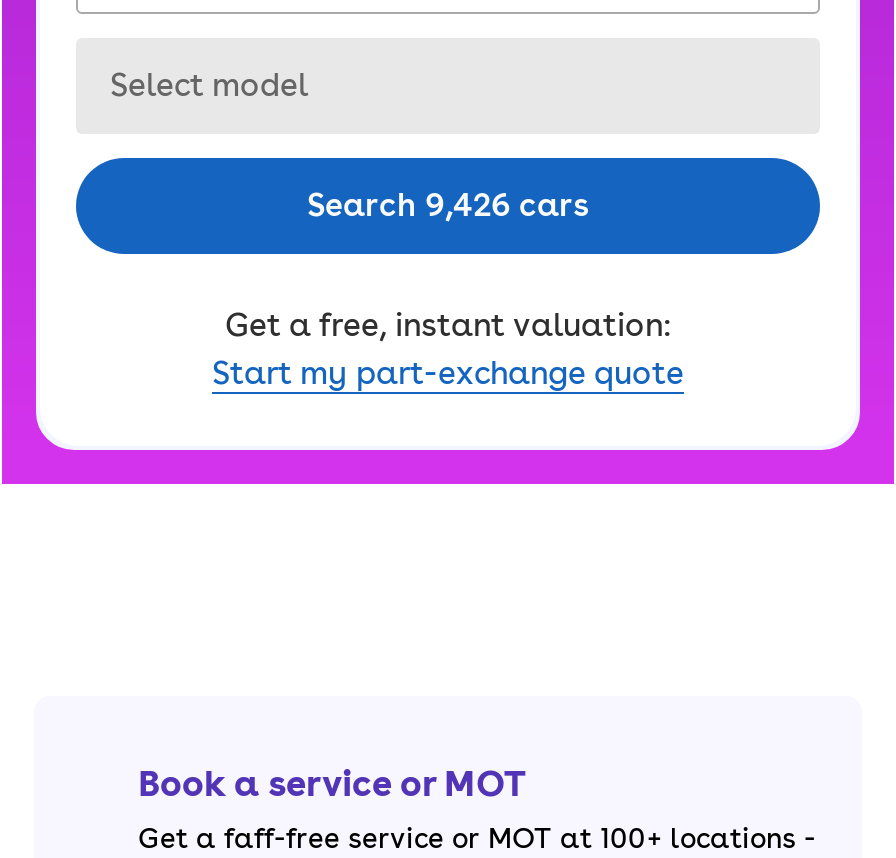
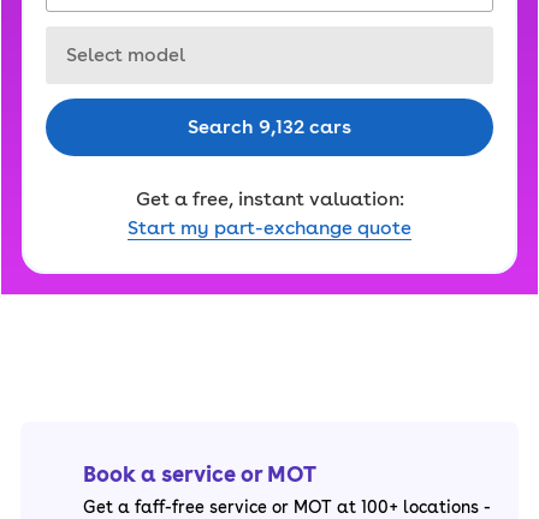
- Search 9,426 cars
+ Search 9,132 cars
